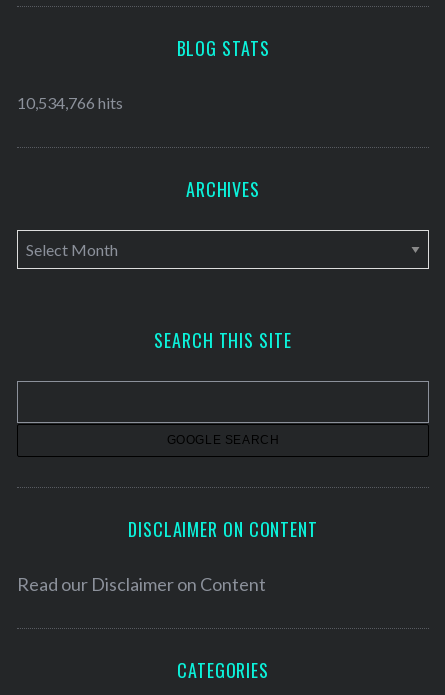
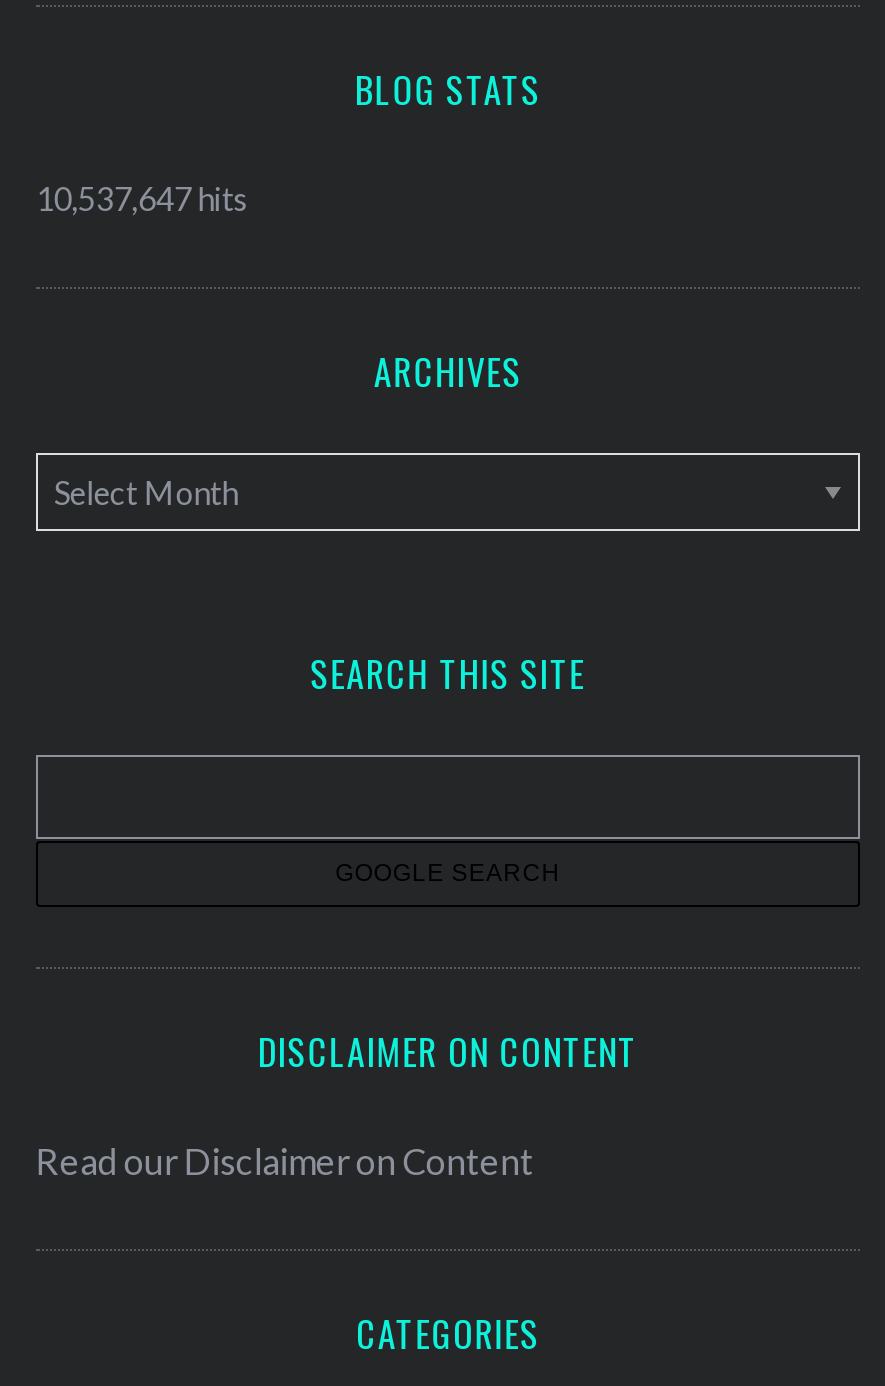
- 10,534,766 hits
+ 10,537,647 hits
